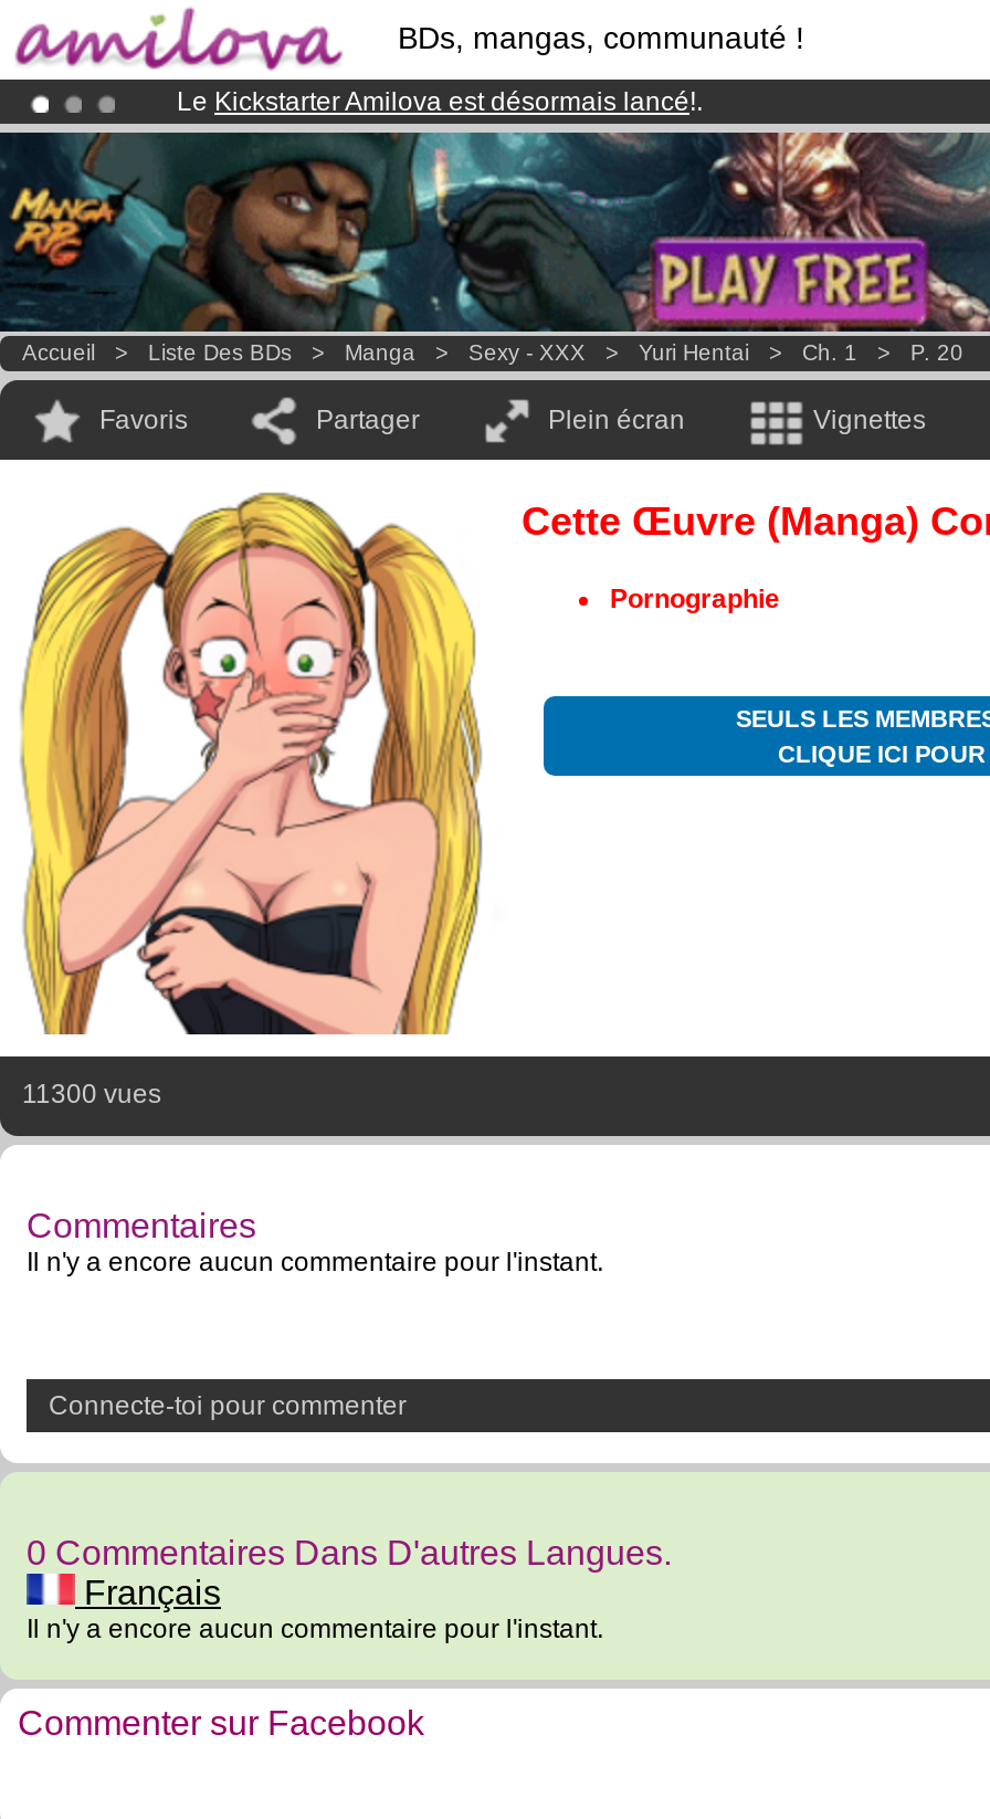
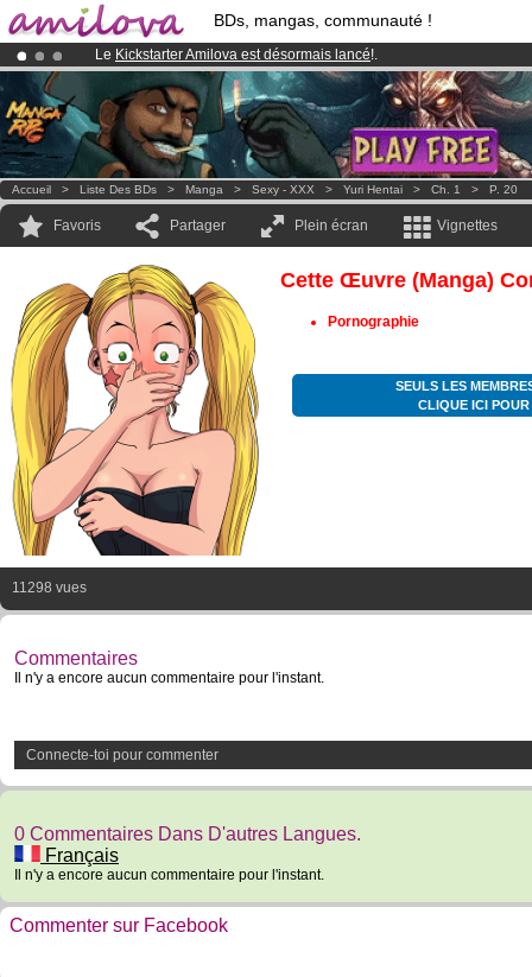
- 11300 vues
+ 11298 vues
